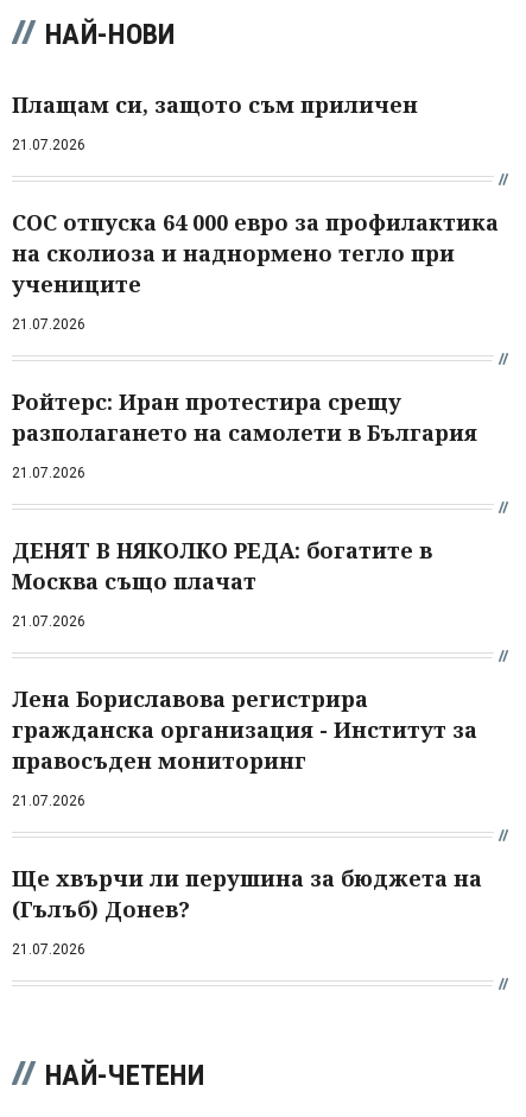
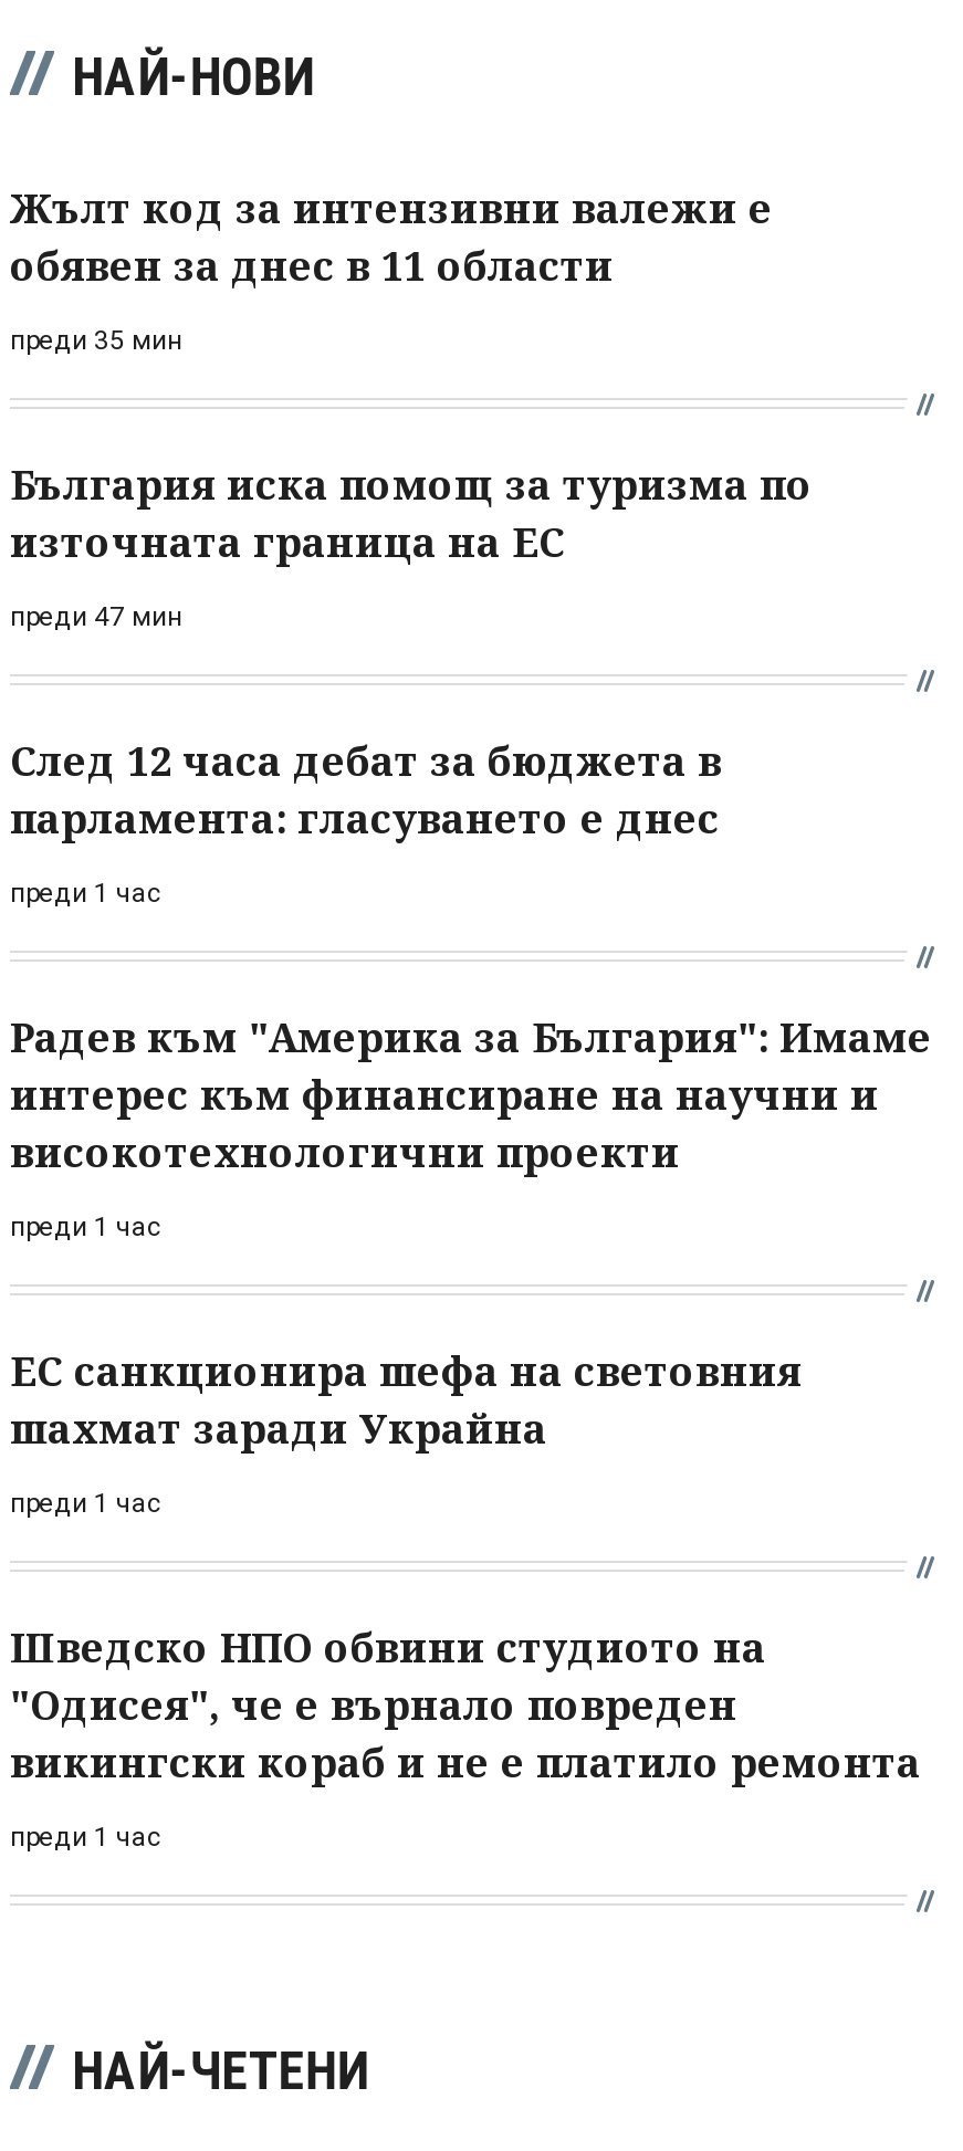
- Плащам си, защото съм приличен
+ Жълт код за интензивни валежи е
+ обявен за днес в 11 области

- 21.07.2026
+ преди 35 мин

- СОС отпуска 64 000 евро за профилактика
- на сколиоза и наднормено тегло при
- учениците
+ България иска помощ за туризма по
+ източната граница на ЕС

- 21.07.2026
+ преди 47 мин

- Ройтерс: Иран протестира срещу
- разполагането на самолети в България
+ След 12 часа дебат за бюджета в
+ парламента: гласуването е днес

- 21.07.2026
+ преди 1 час

- ДЕНЯТ В НЯКОЛКО РЕДА: богатите в
- Москва също плачат
+ Радев към "Америка за България": Имаме
+ интерес към финансиране на научни и
+ високотехнологични проекти

- 21.07.2026
+ преди 1 час

- Лена Бориславова регистрира
- гражданска организация - Институт за
- правосъден мониторинг
+ ЕС санкционира шефа на световния
+ шахмат заради Украйна

- 21.07.2026
+ преди 1 час

- Ще хвърчи ли перушина за бюджета на
- (Гълъб) Донев?
+ Шведско НПО обвини студиото на
+ "Одисея", че е върнало повреден
+ викингски кораб и не е платило ремонта

- 21.07.2026
+ преди 1 час
